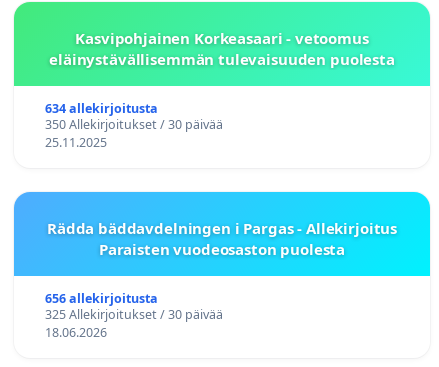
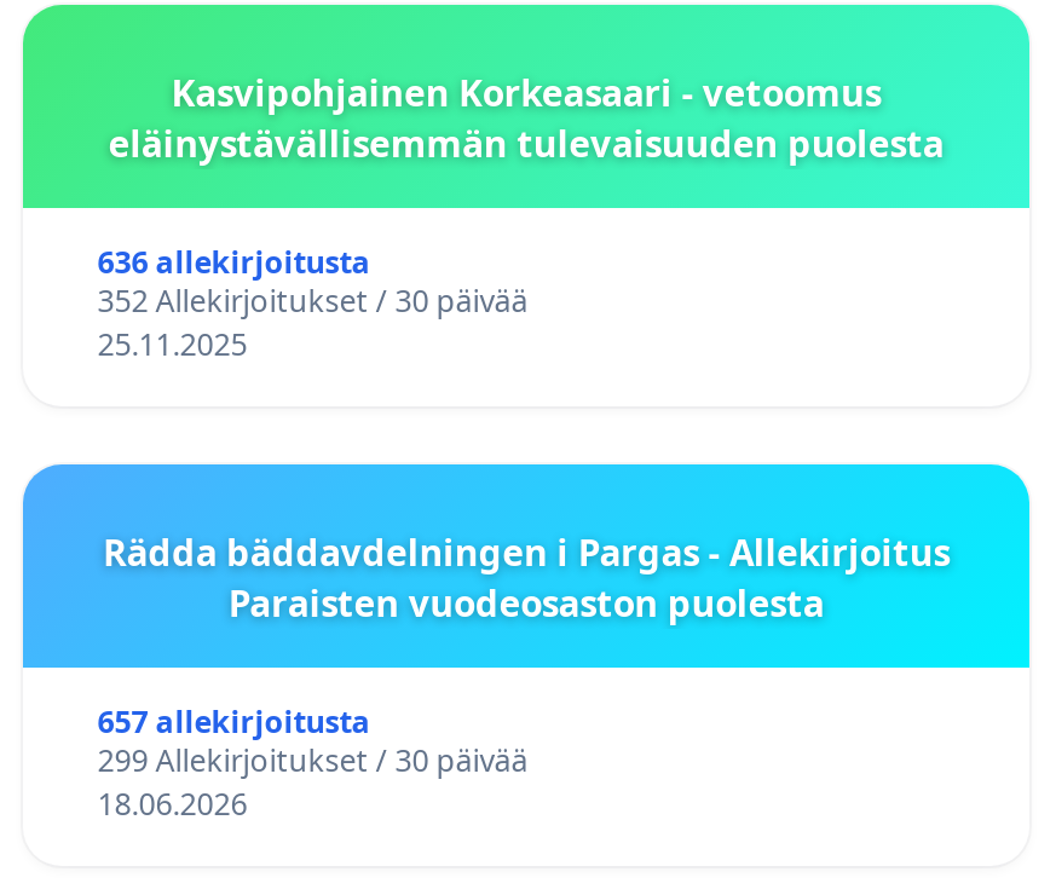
- 634 allekirjoitusta
+ 636 allekirjoitusta

- 350 Allekirjoitukset / 30 päivää
+ 352 Allekirjoitukset / 30 päivää

- 656 allekirjoitusta
+ 657 allekirjoitusta

- 325 Allekirjoitukset / 30 päivää
+ 299 Allekirjoitukset / 30 päivää
